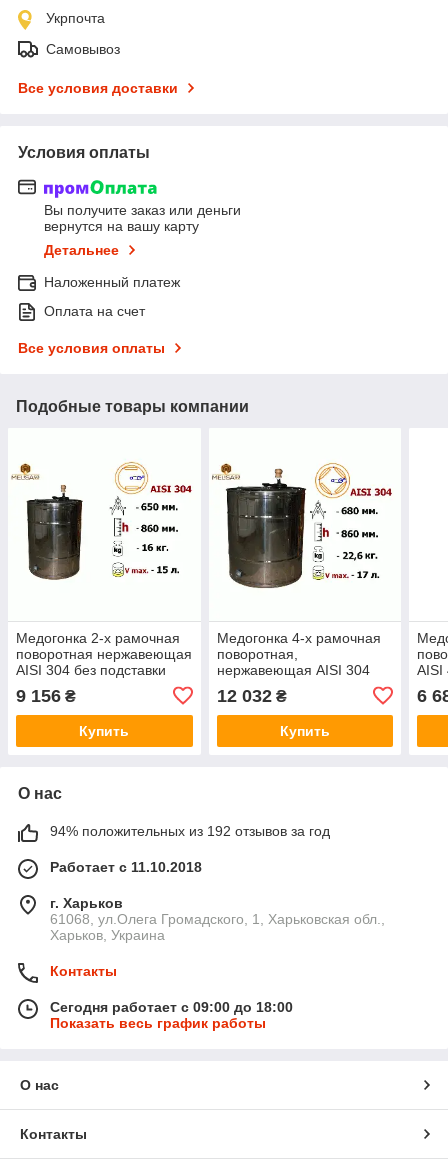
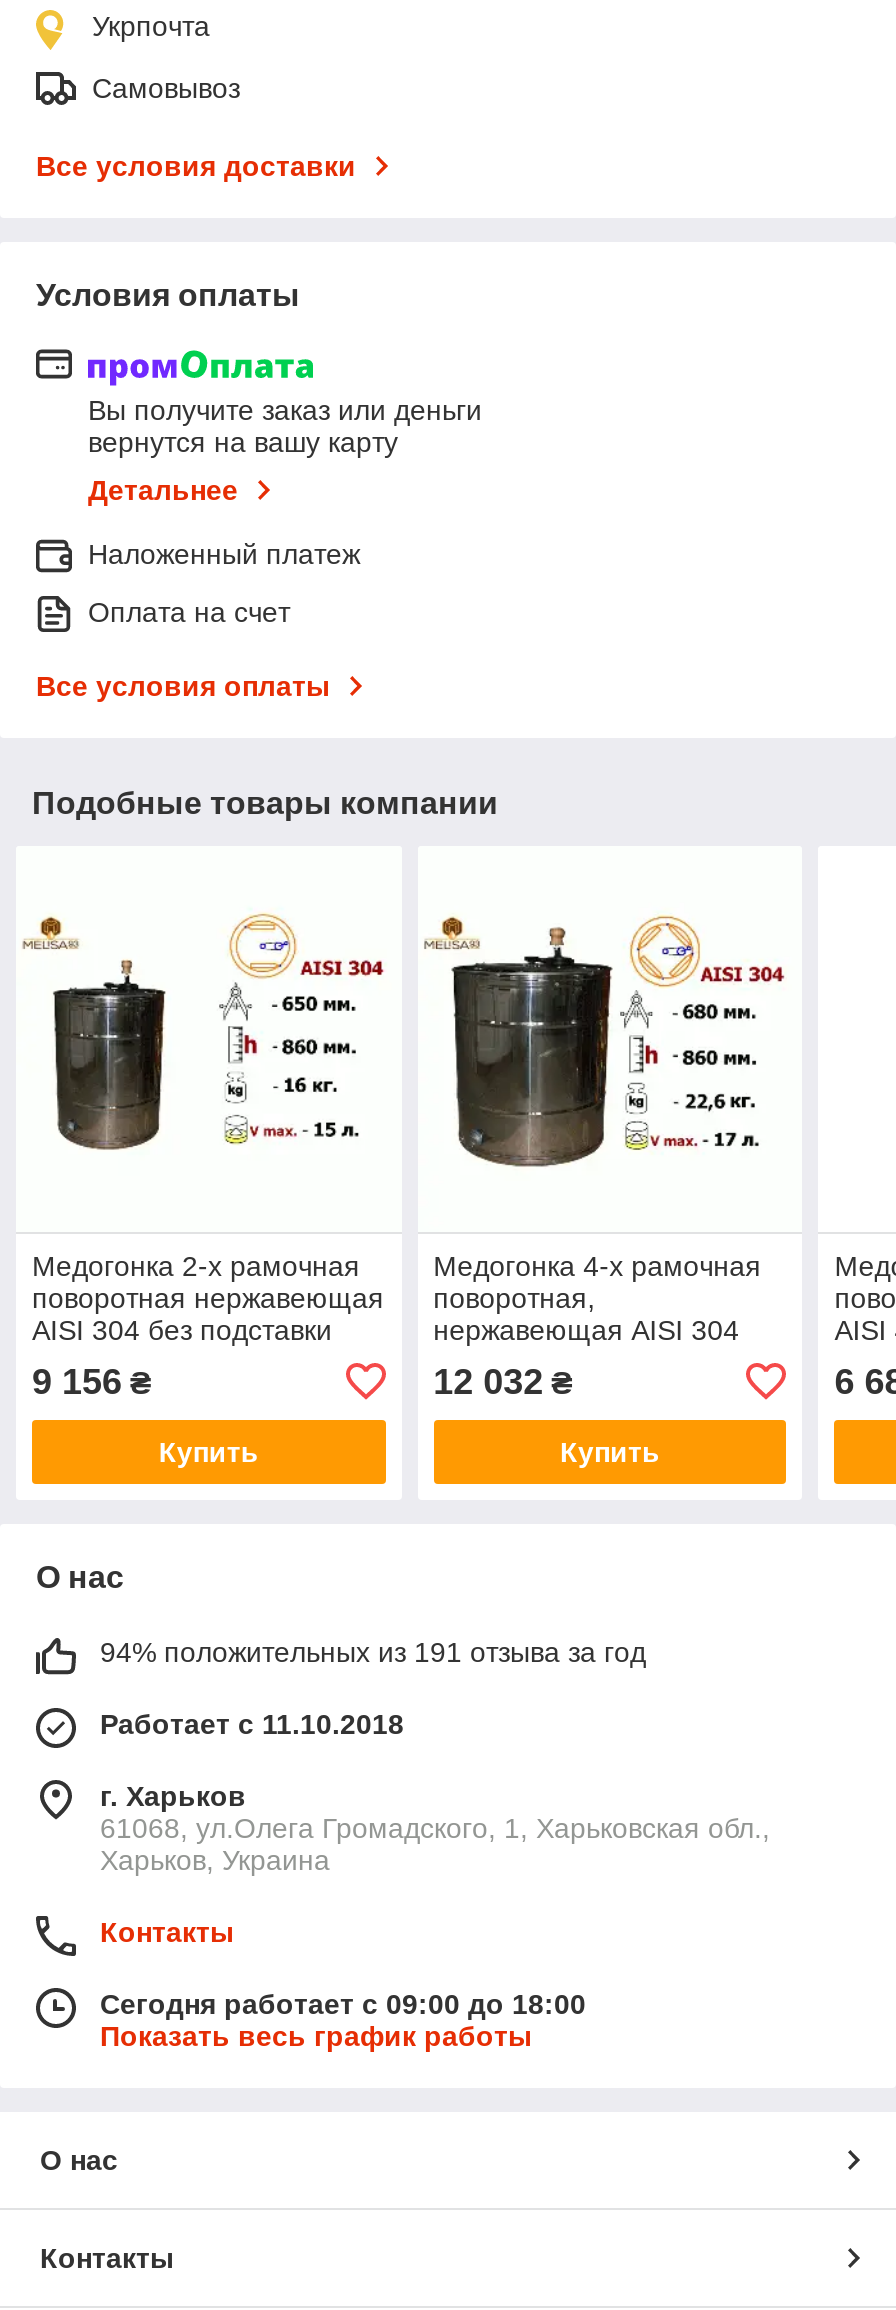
- 94% положительных из 192 отзывов за год
+ 94% положительных из 191 отзыва за год
